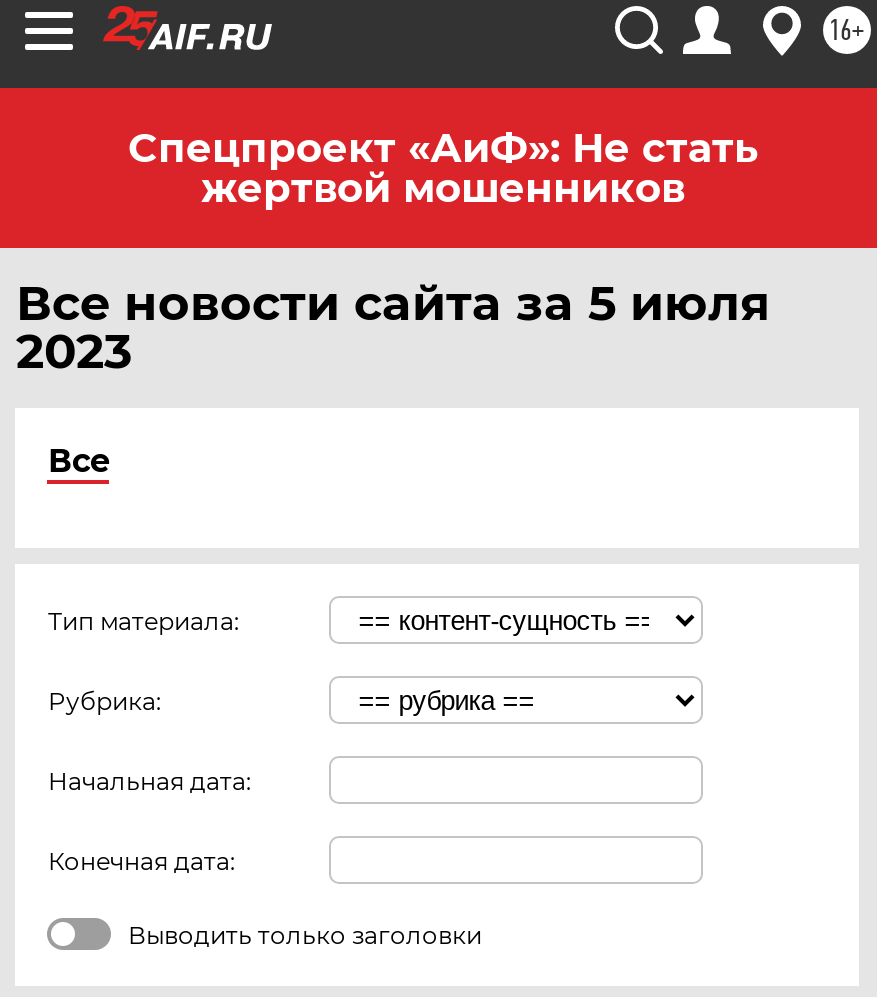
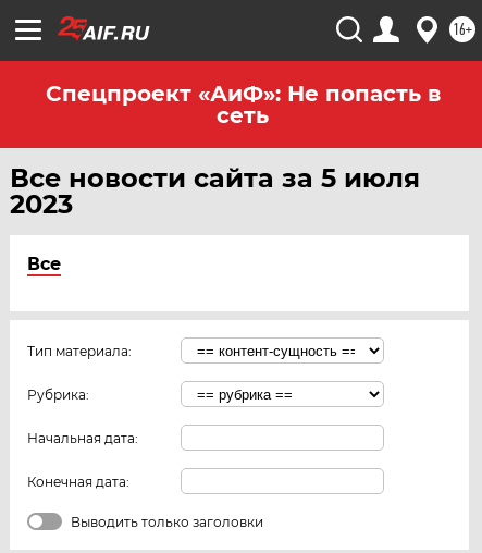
- Спецпроект «АиФ»: Не стать
- жертвой мошенников
+ Спецпроект «АиФ»: Не попасть в
+ сеть
